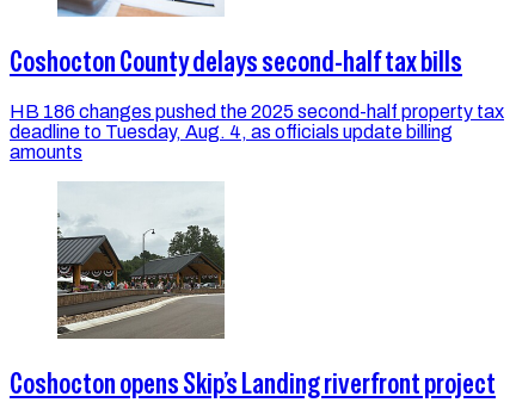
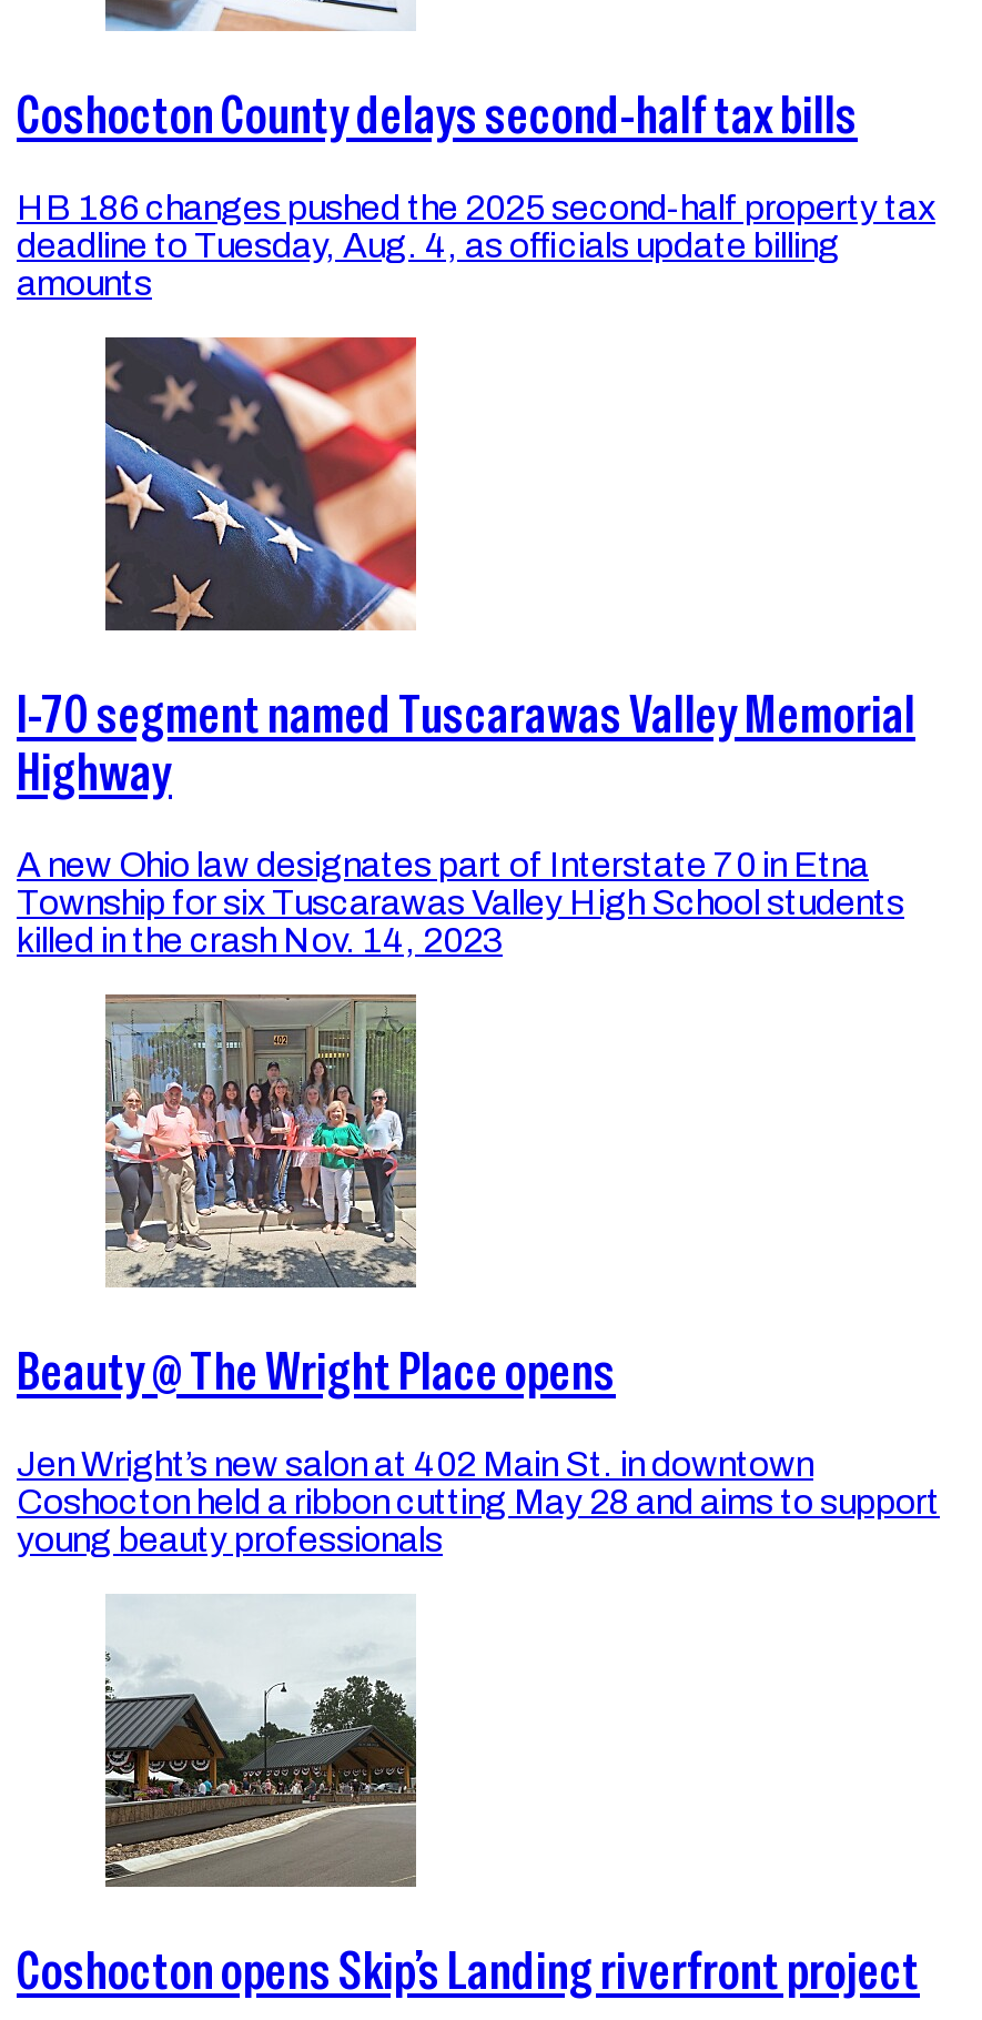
+ [image]
+ I-70 segment named Tuscarawas Valley Memorial
+ Highway
+ A new Ohio law designates part of Interstate 70 in Etna
+ Township for six Tuscarawas Valley High School students
+ killed in the crash Nov. 14, 2023

+ [image]
+ Beauty @ The Wright Place opens
+ Jen Wright’s new salon at 402 Main St. in downtown
+ Coshocton held a ribbon cutting May 28 and aims to support
+ young beauty professionals
